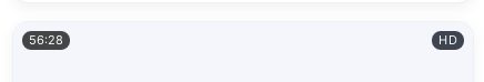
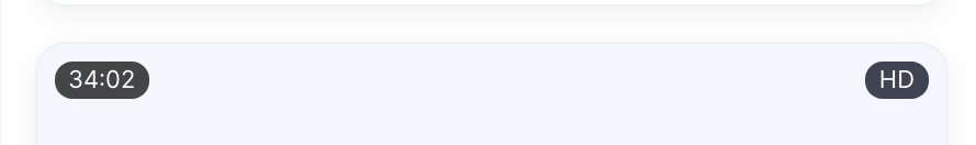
- 56:28
+ 34:02
